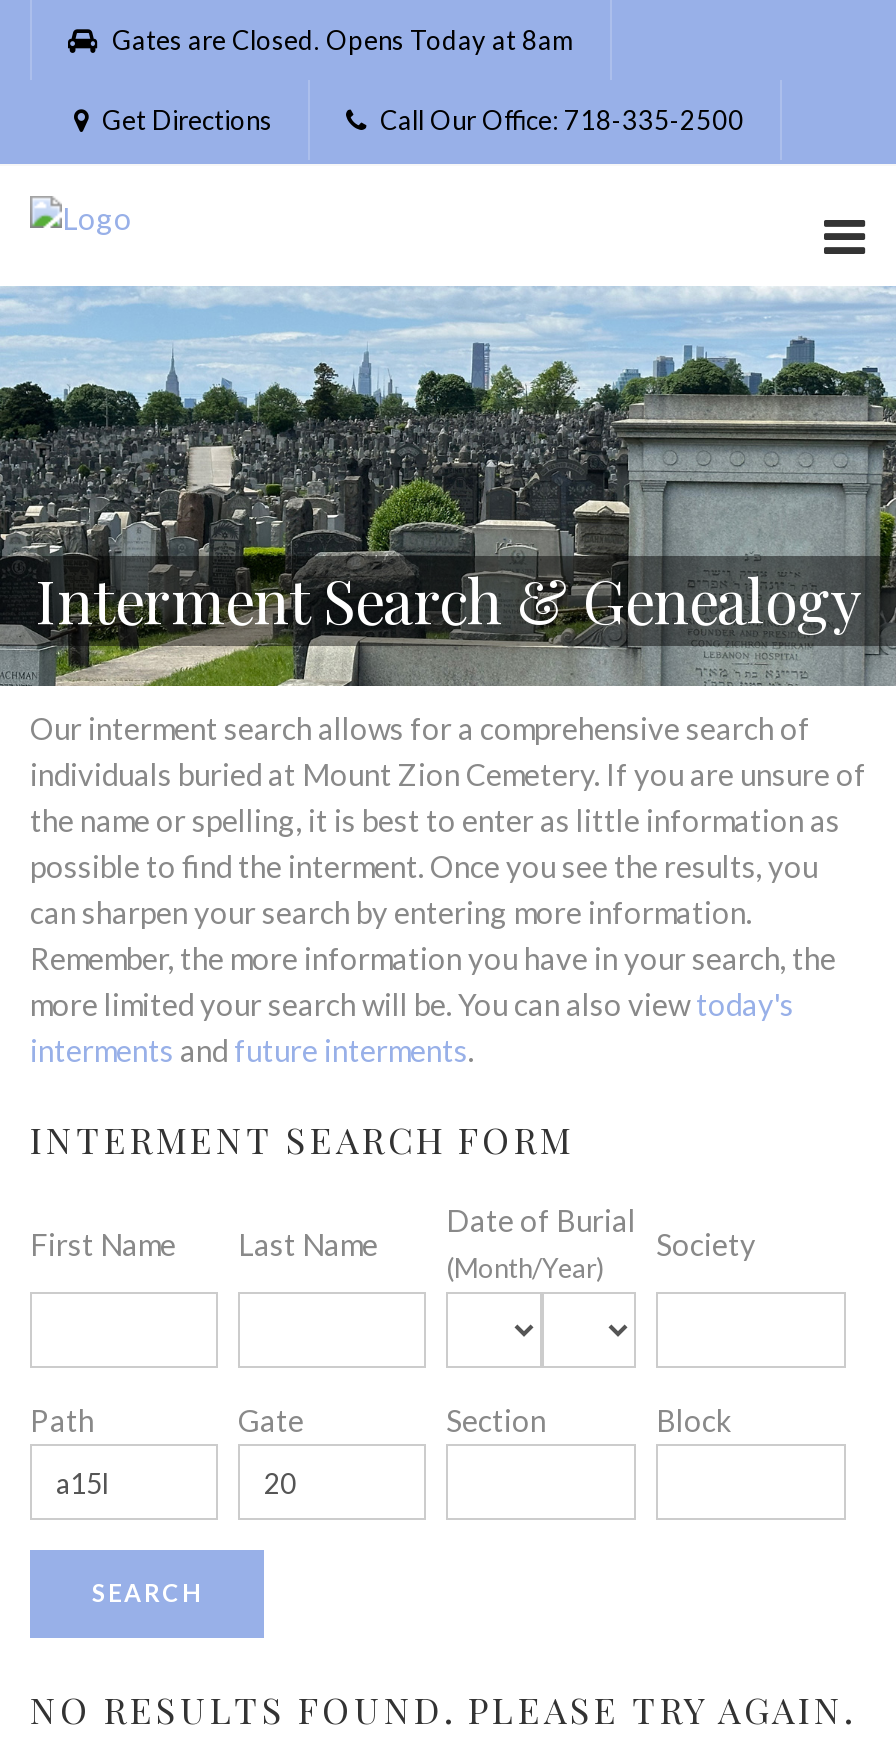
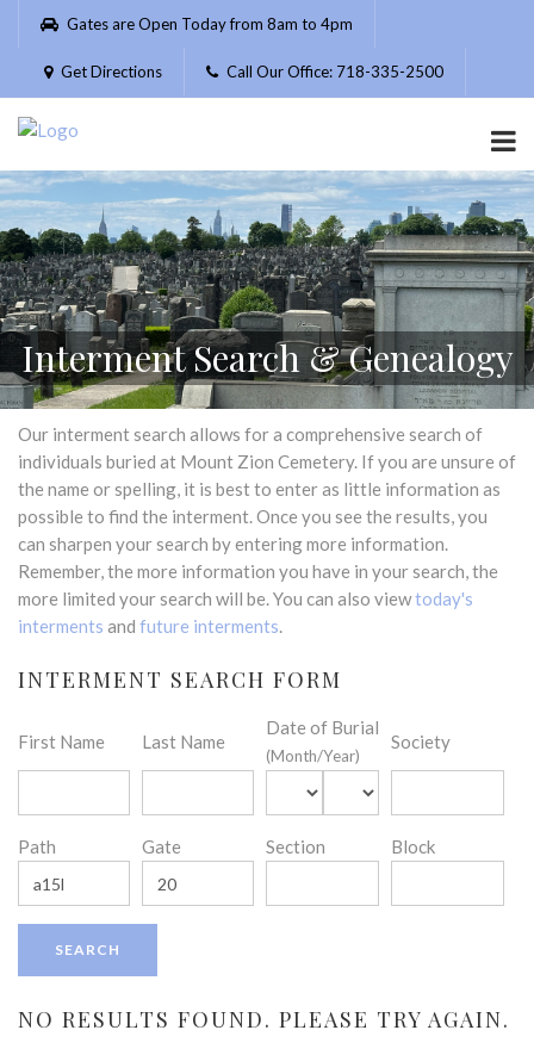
- Gates are Closed. Opens Today at 8am
+ Gates are Open Today from 8am to 4pm
